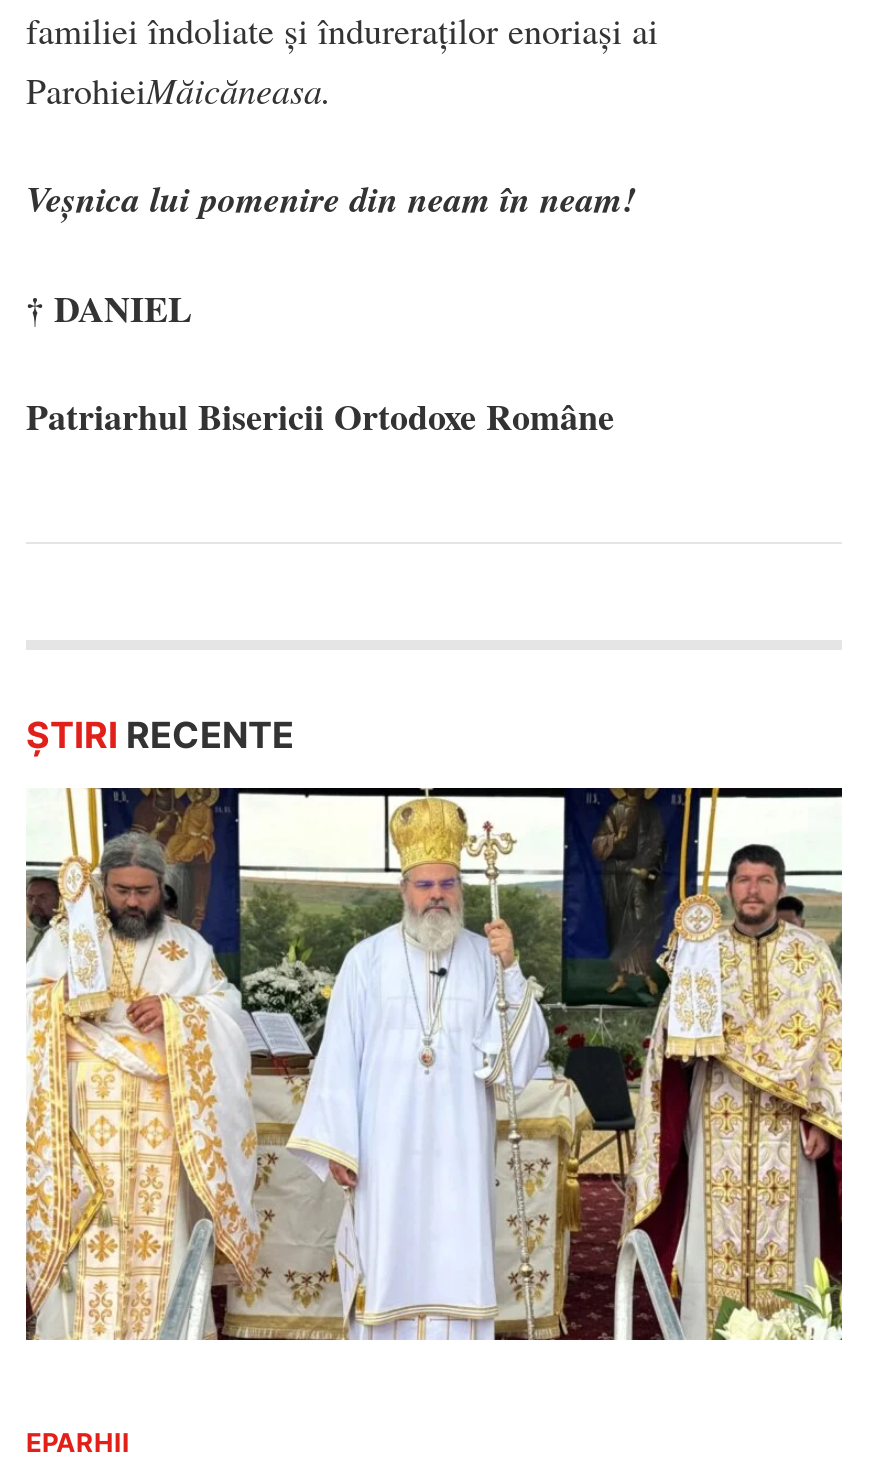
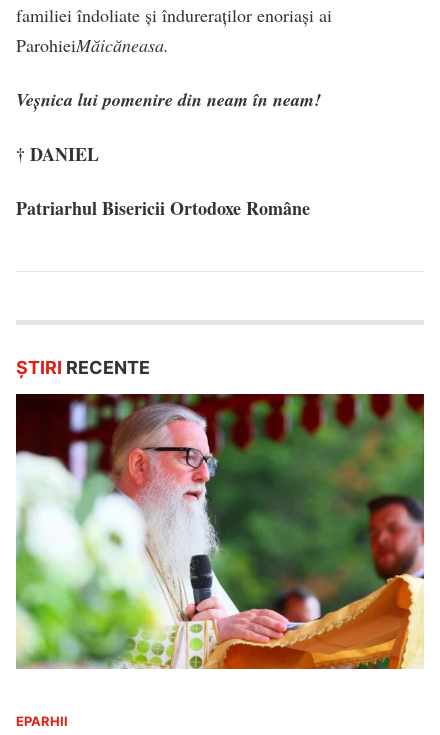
- [image]
+ [image]
